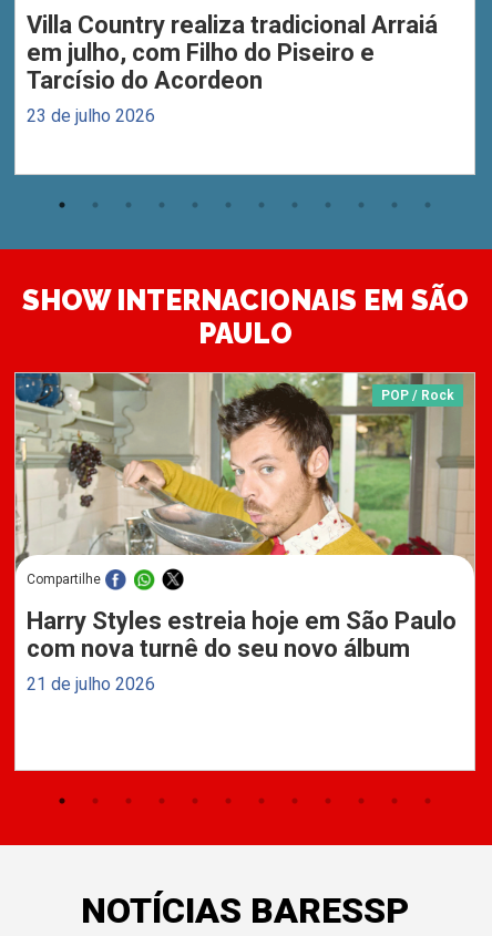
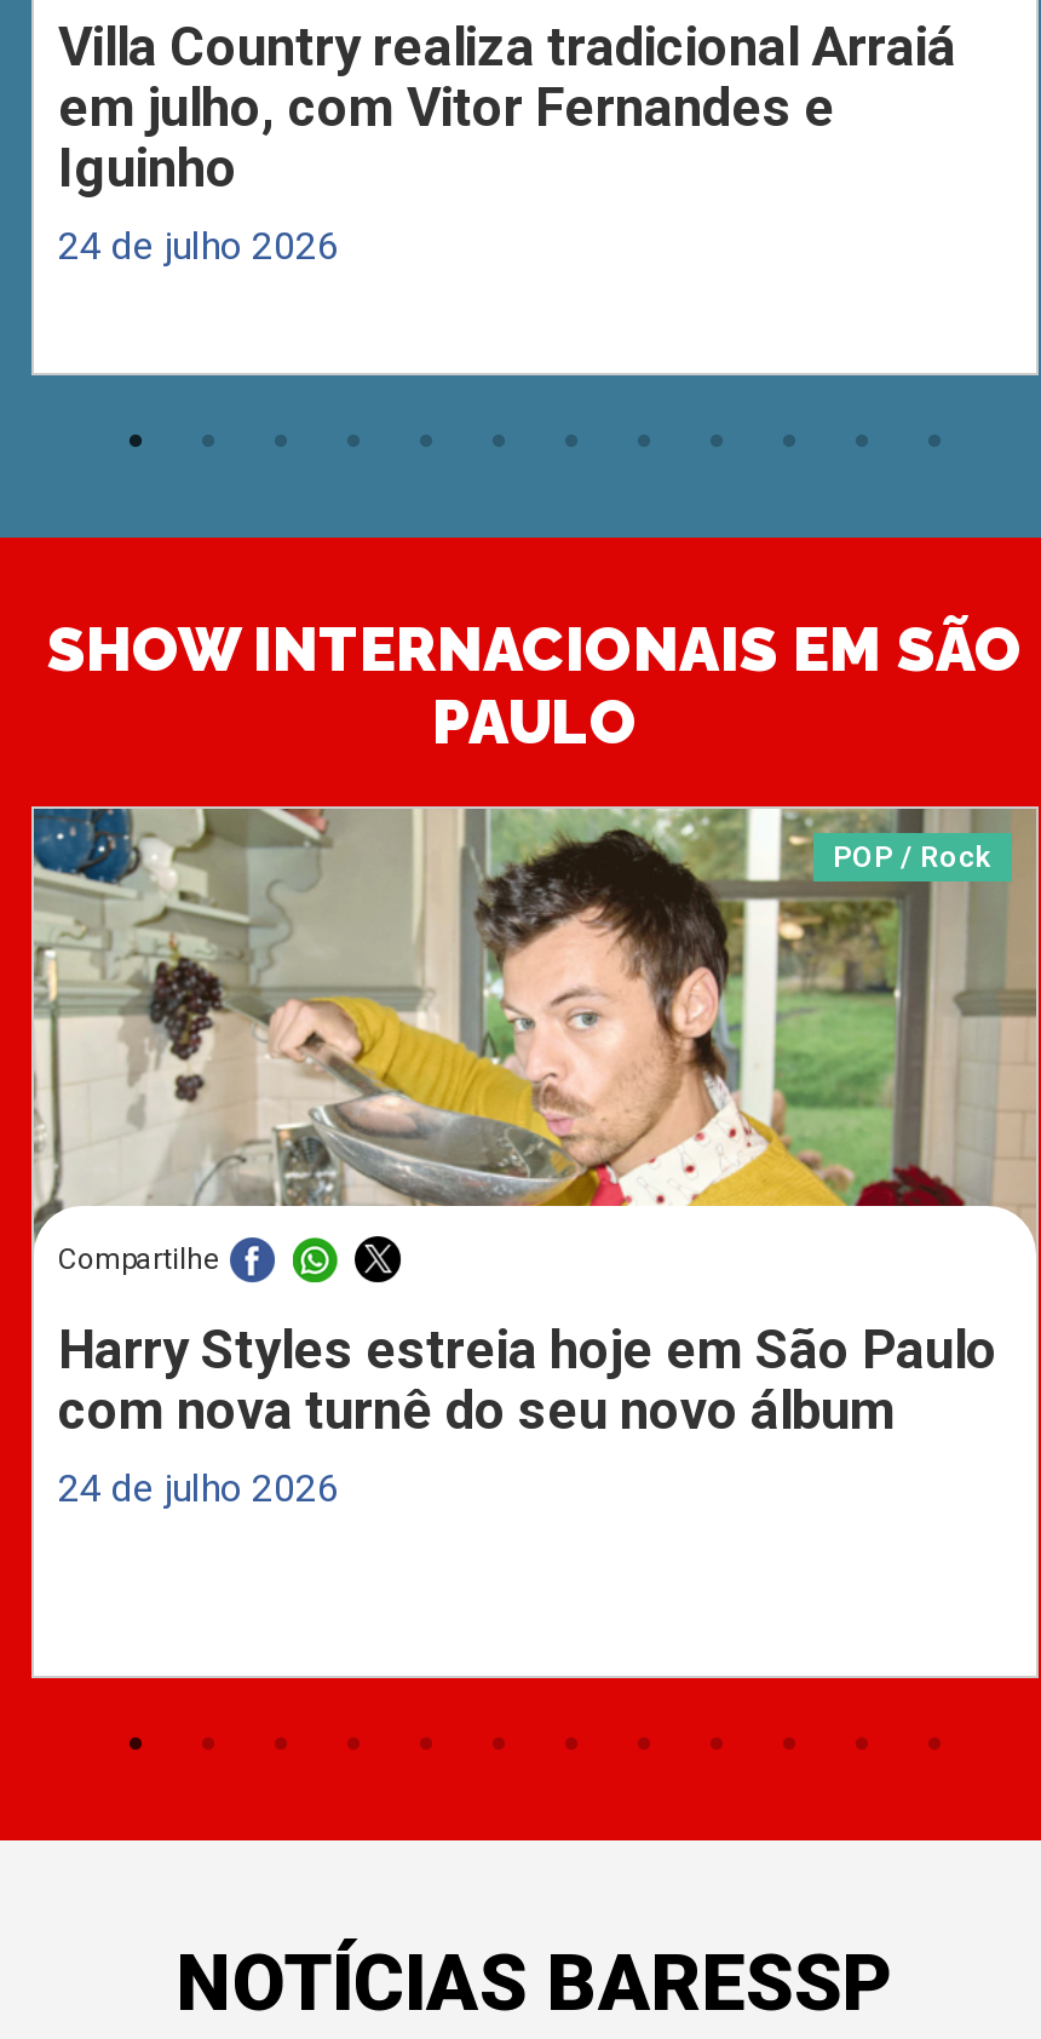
- em julho, com Filho do Piseiro e
- Tarcísio do Acordeon
- 23 de julho 2026
+ em julho, com Vitor Fernandes e
+ Iguinho
+ 24 de julho 2026

- 21 de julho 2026
+ 24 de julho 2026
